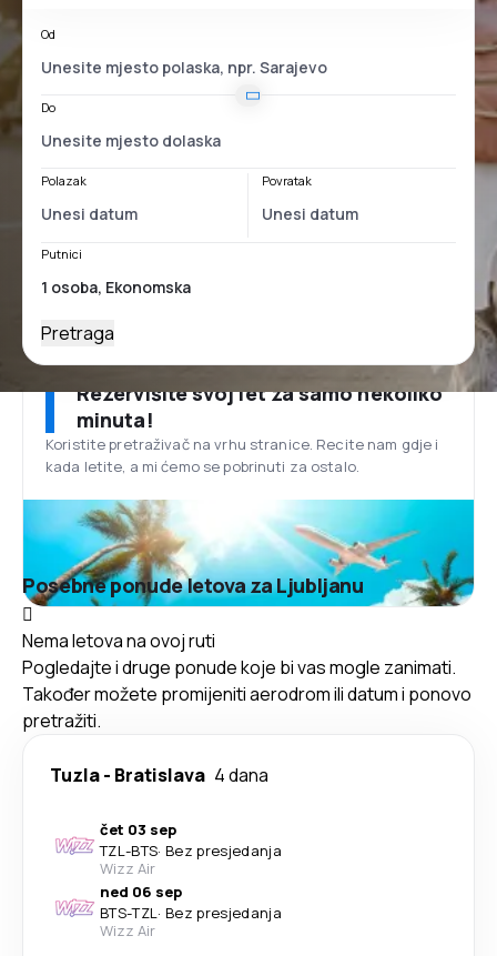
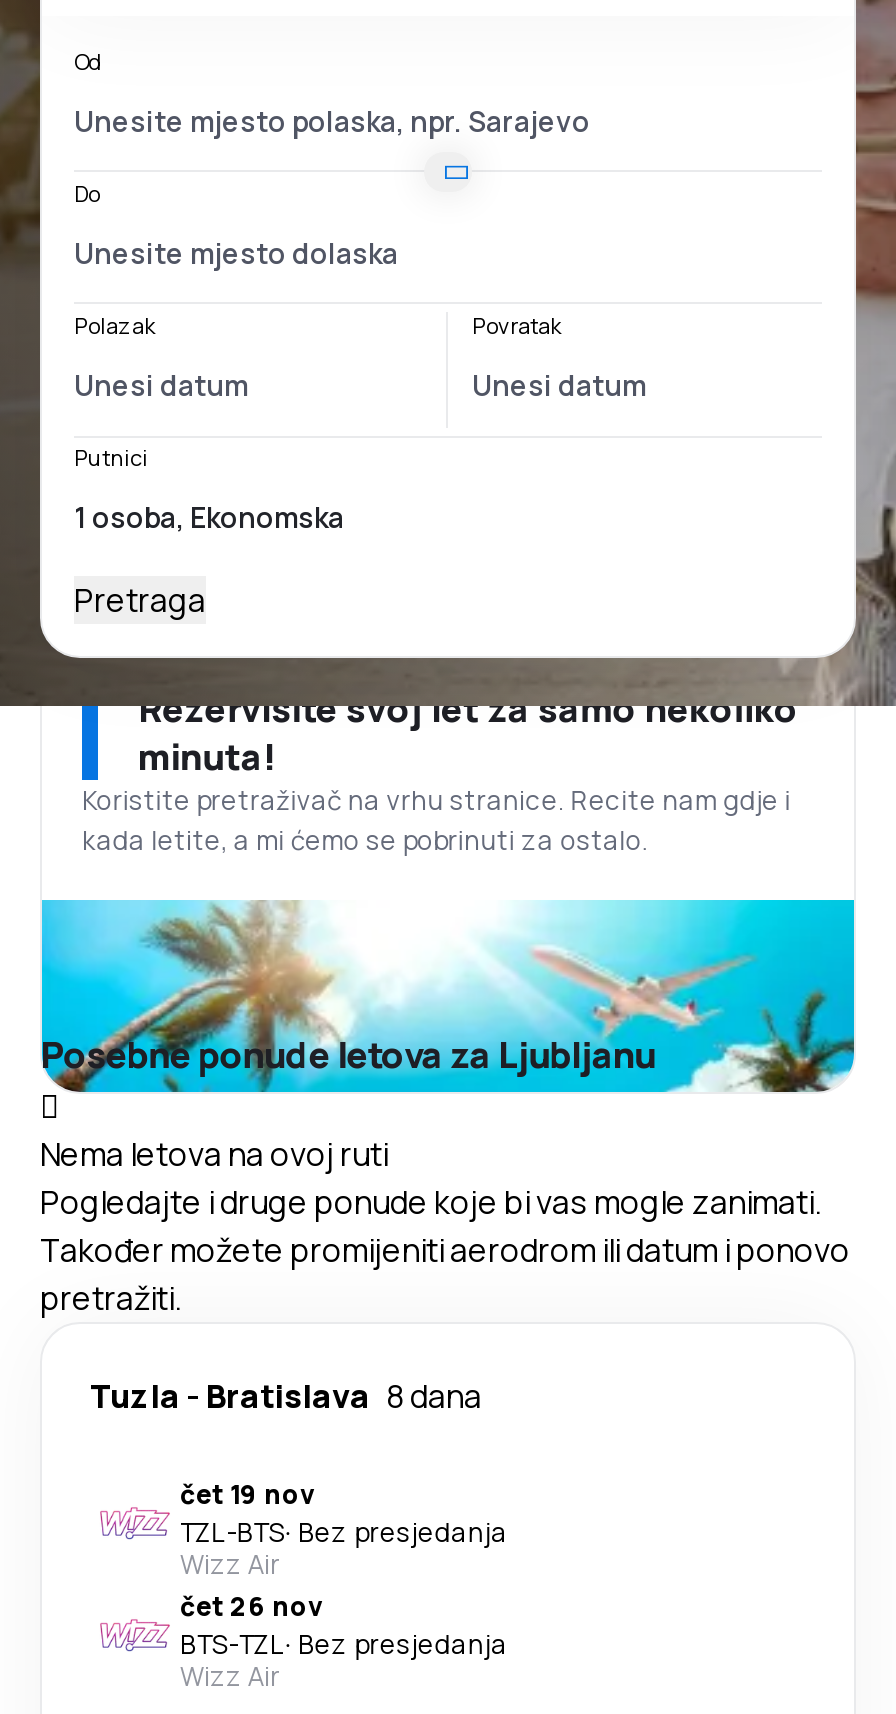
- Tuzla - Bratislava 4 dana
+ Tuzla - Bratislava 8 dana

- čet 03 sep
+ čet 19 nov

- ned 06 sep
+ čet 26 nov
